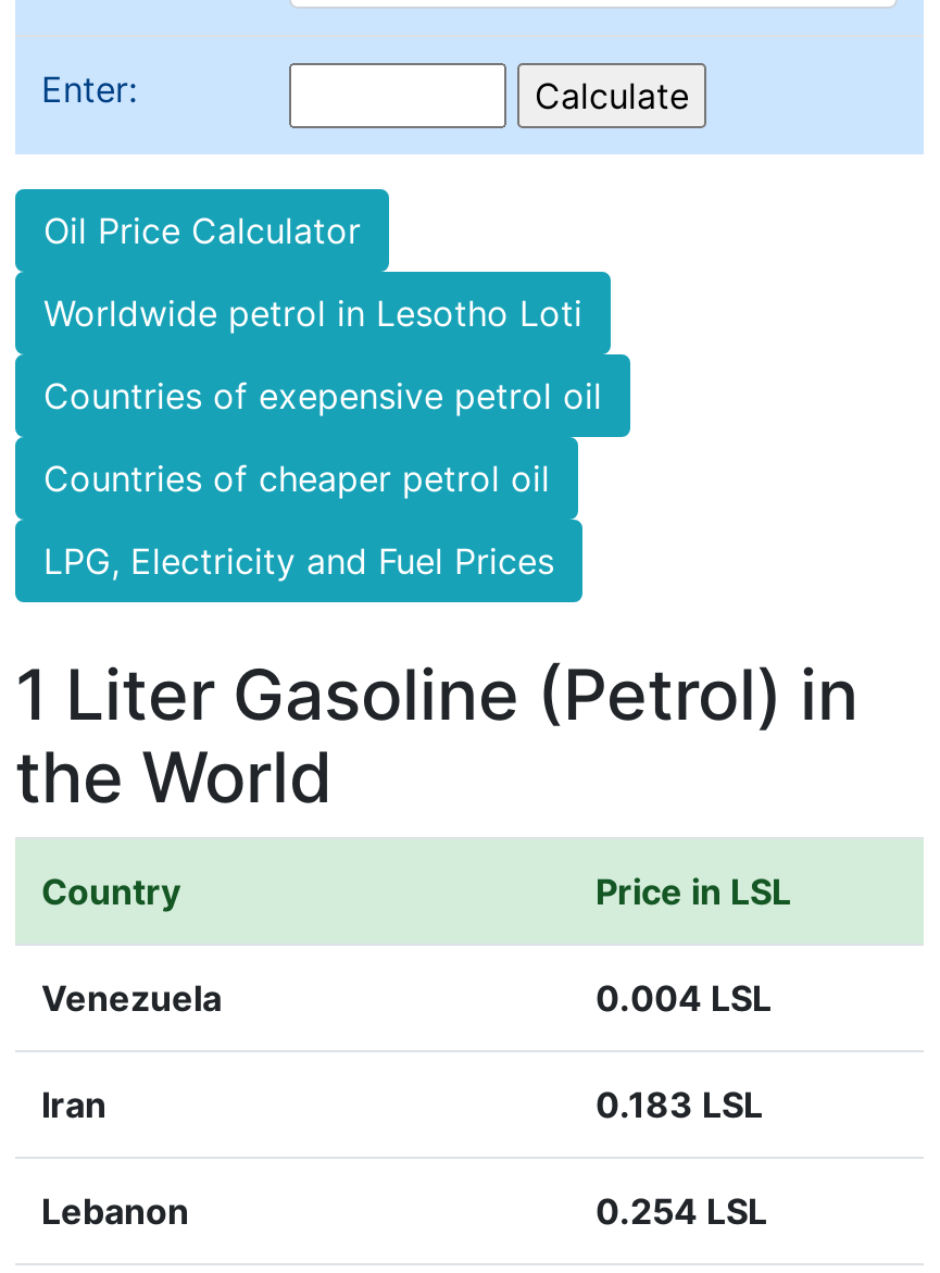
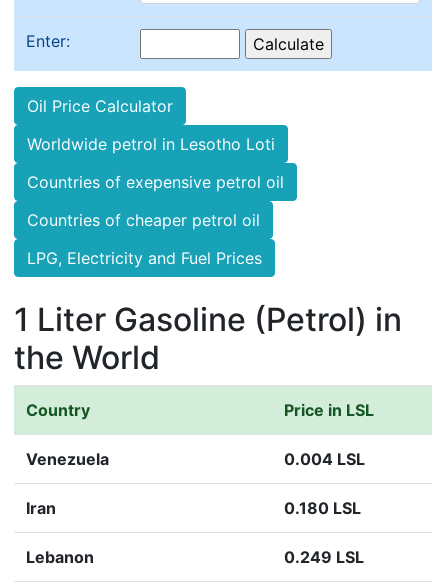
- 0.183 LSL
+ 0.180 LSL

- 0.254 LSL
+ 0.249 LSL
